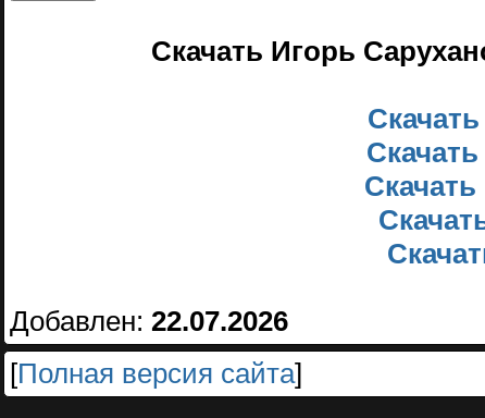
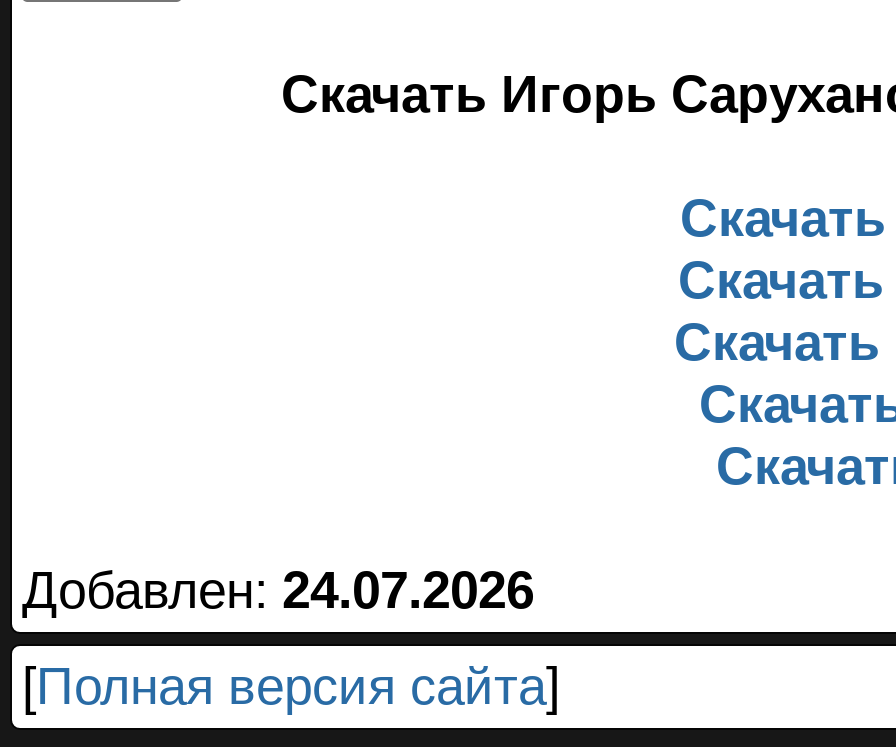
- Добавлен: 22.07.2026
+ Добавлен: 24.07.2026
